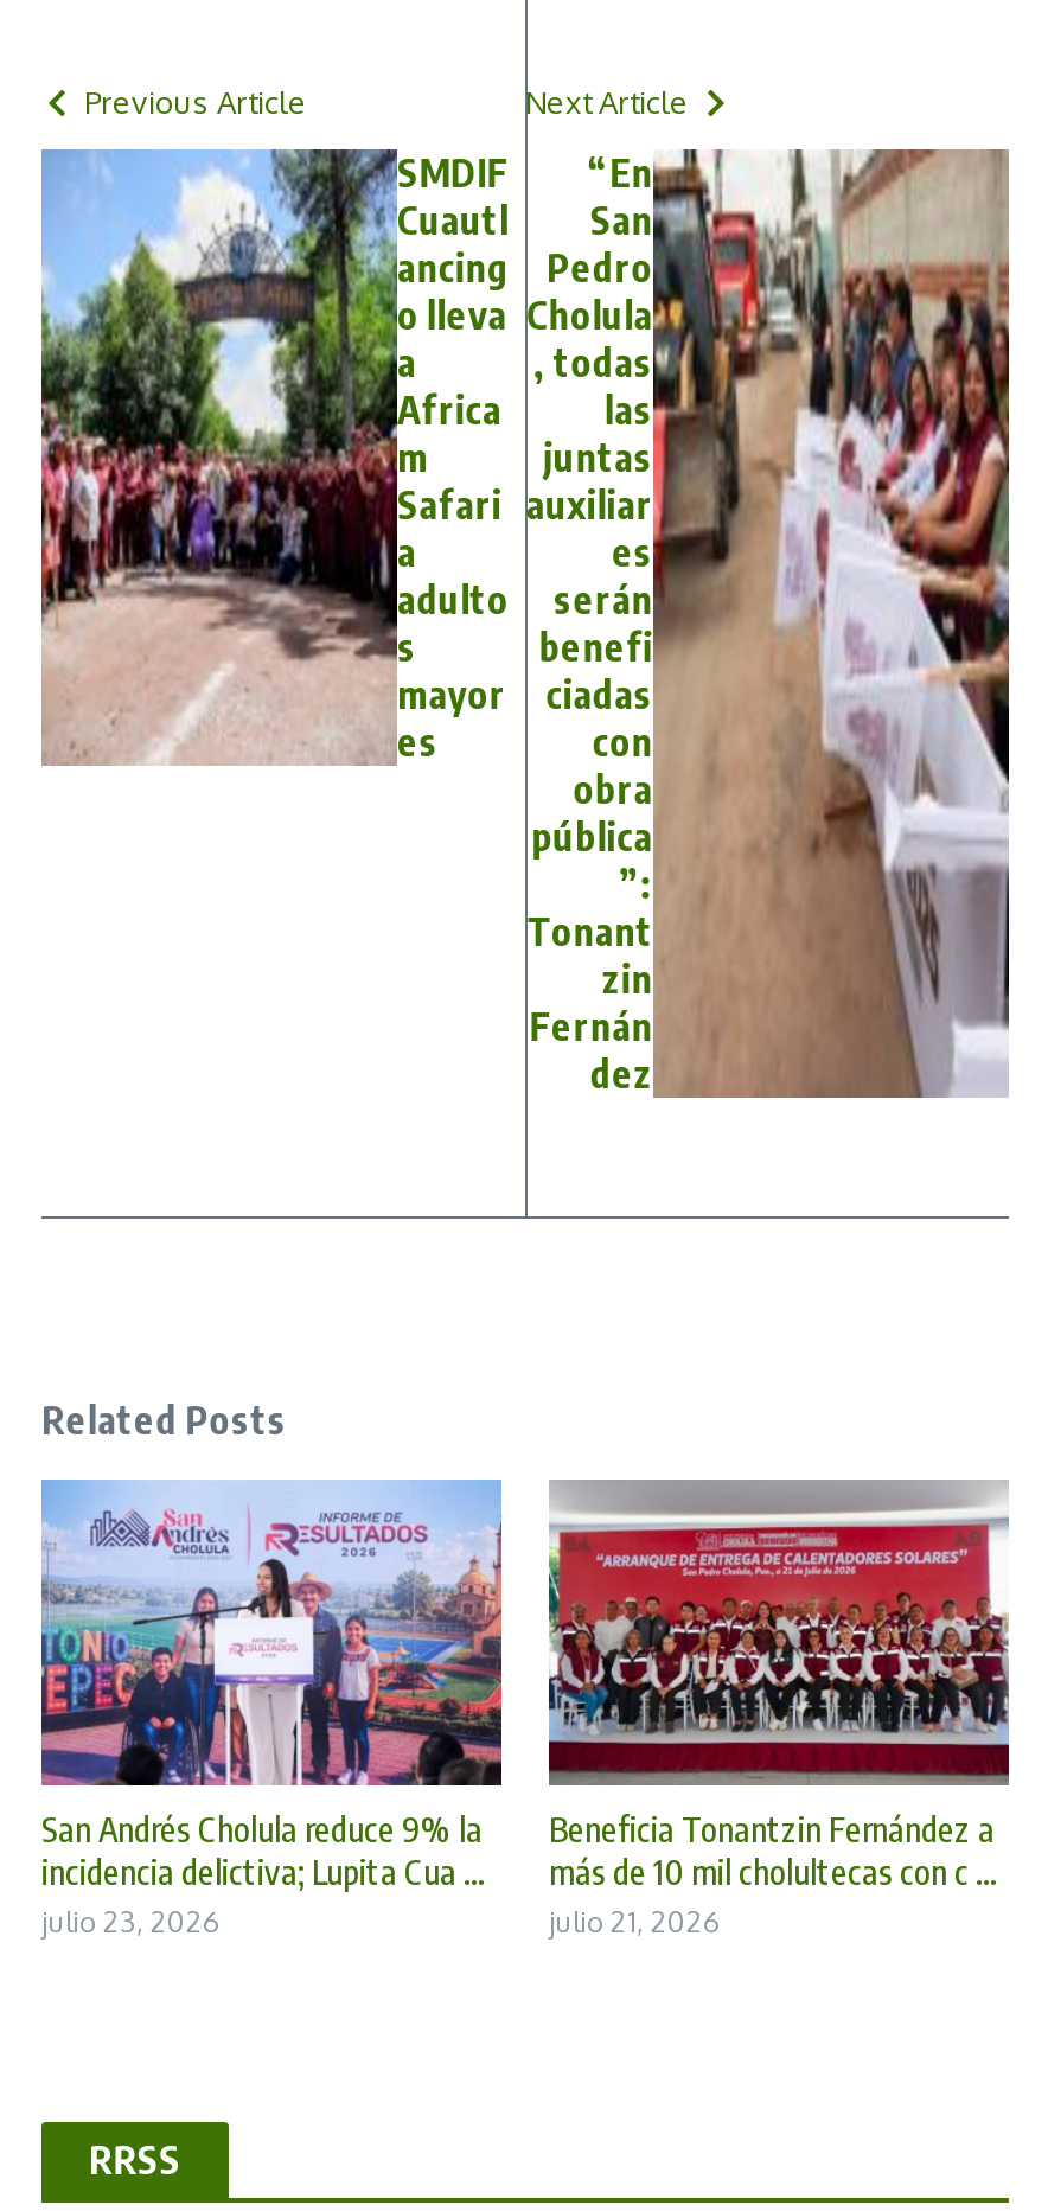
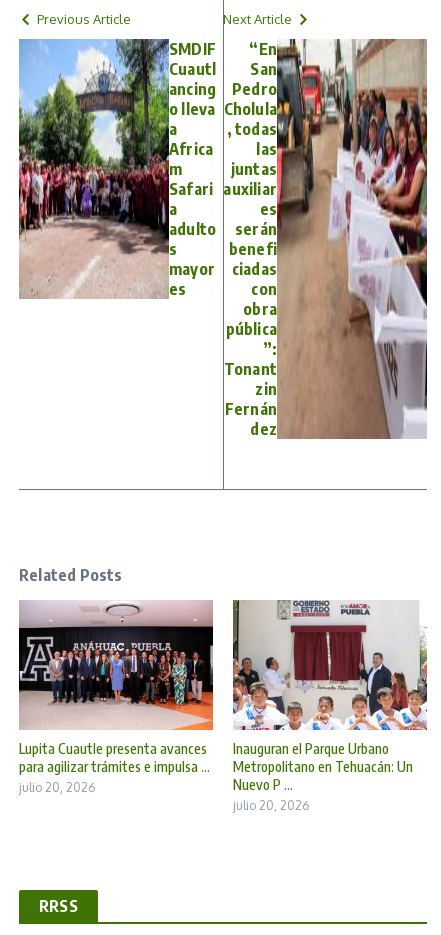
- [image]
- San Andrés Cholula reduce 9% la
- incidencia delictiva; Lupita Cua ...
- julio 23, 2026
+ [image]
+ Lupita Cuautle presenta avances
+ para agilizar trámites e impulsa ...
+ julio 20, 2026

- [image]
- Beneficia Tonantzin Fernández a
- más de 10 mil cholultecas con c ...
- julio 21, 2026
+ [image]
+ Inauguran el Parque Urbano
+ Metropolitano en Tehuacán: Un
+ Nuevo P ...
+ julio 20, 2026
